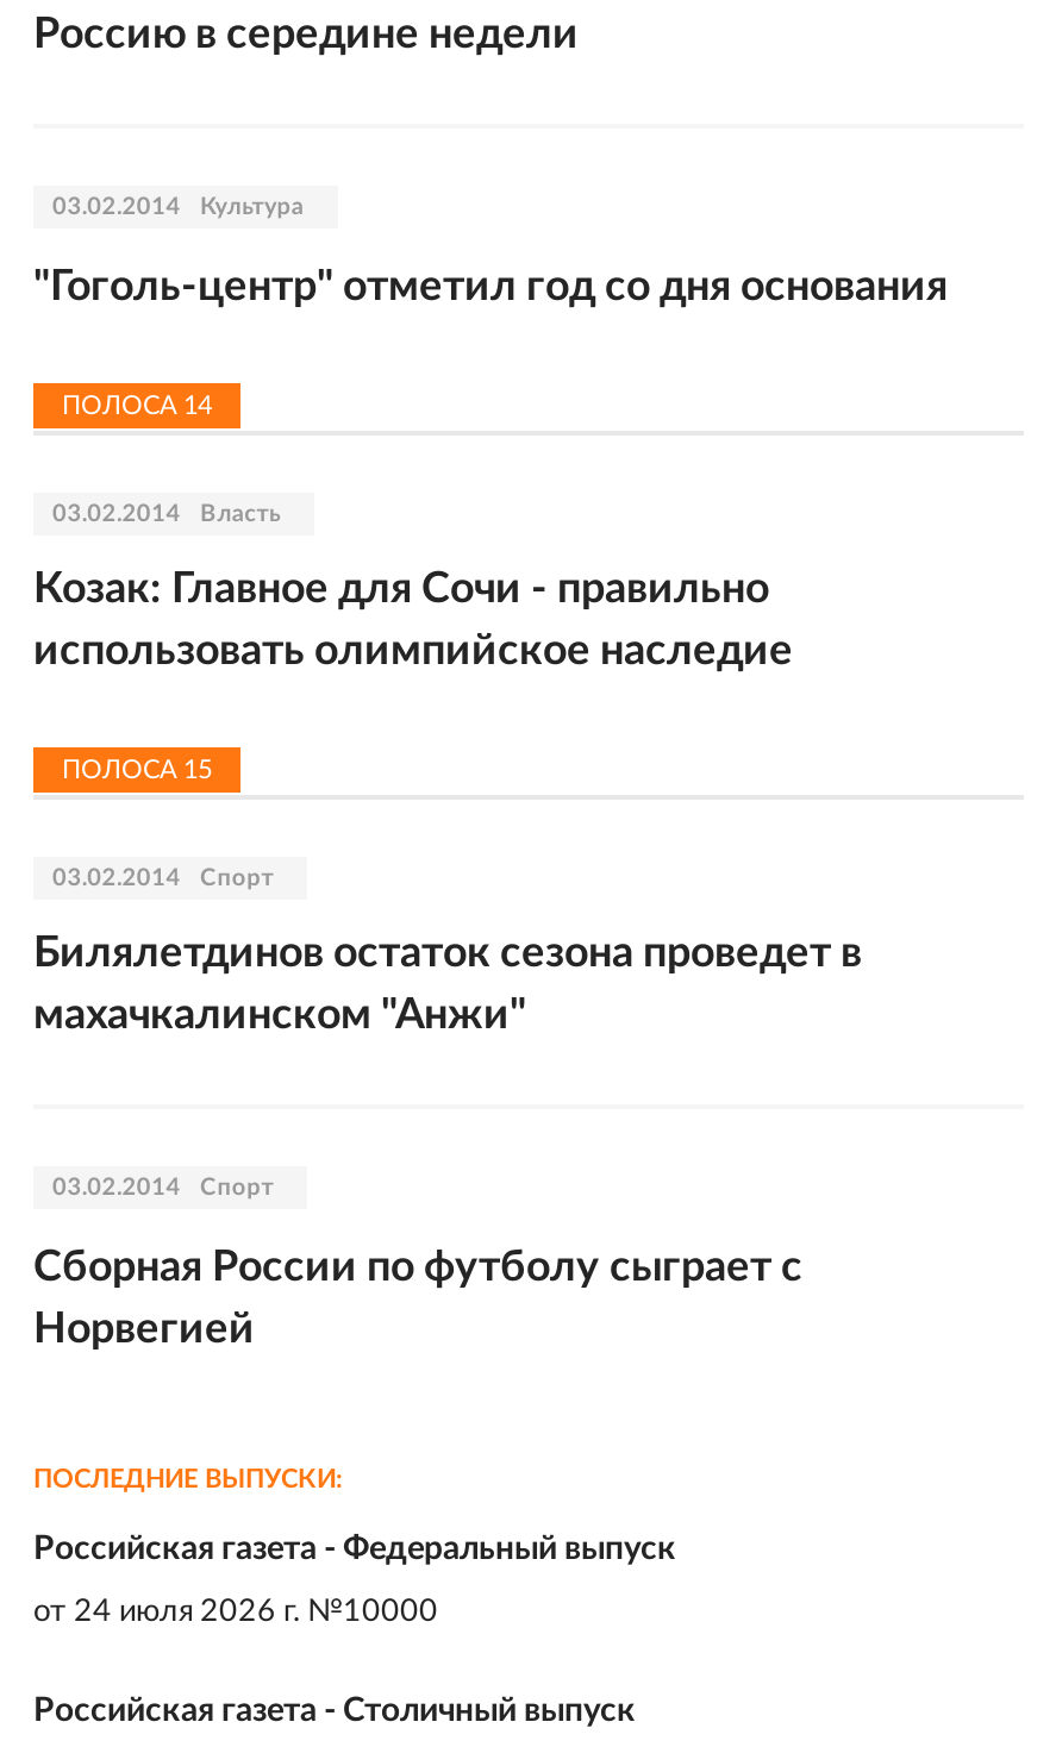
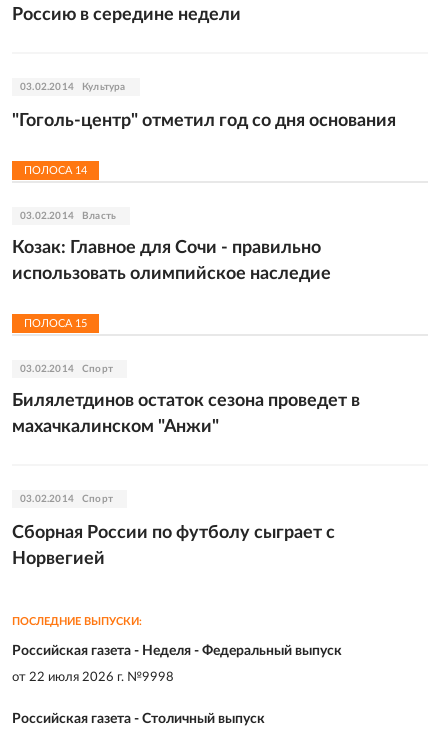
- Российская газета - Федеральный выпуск
+ Российская газета - Неделя - Федеральный выпуск

- от 24 июля 2026 г. №10000
+ от 22 июля 2026 г. №9998
